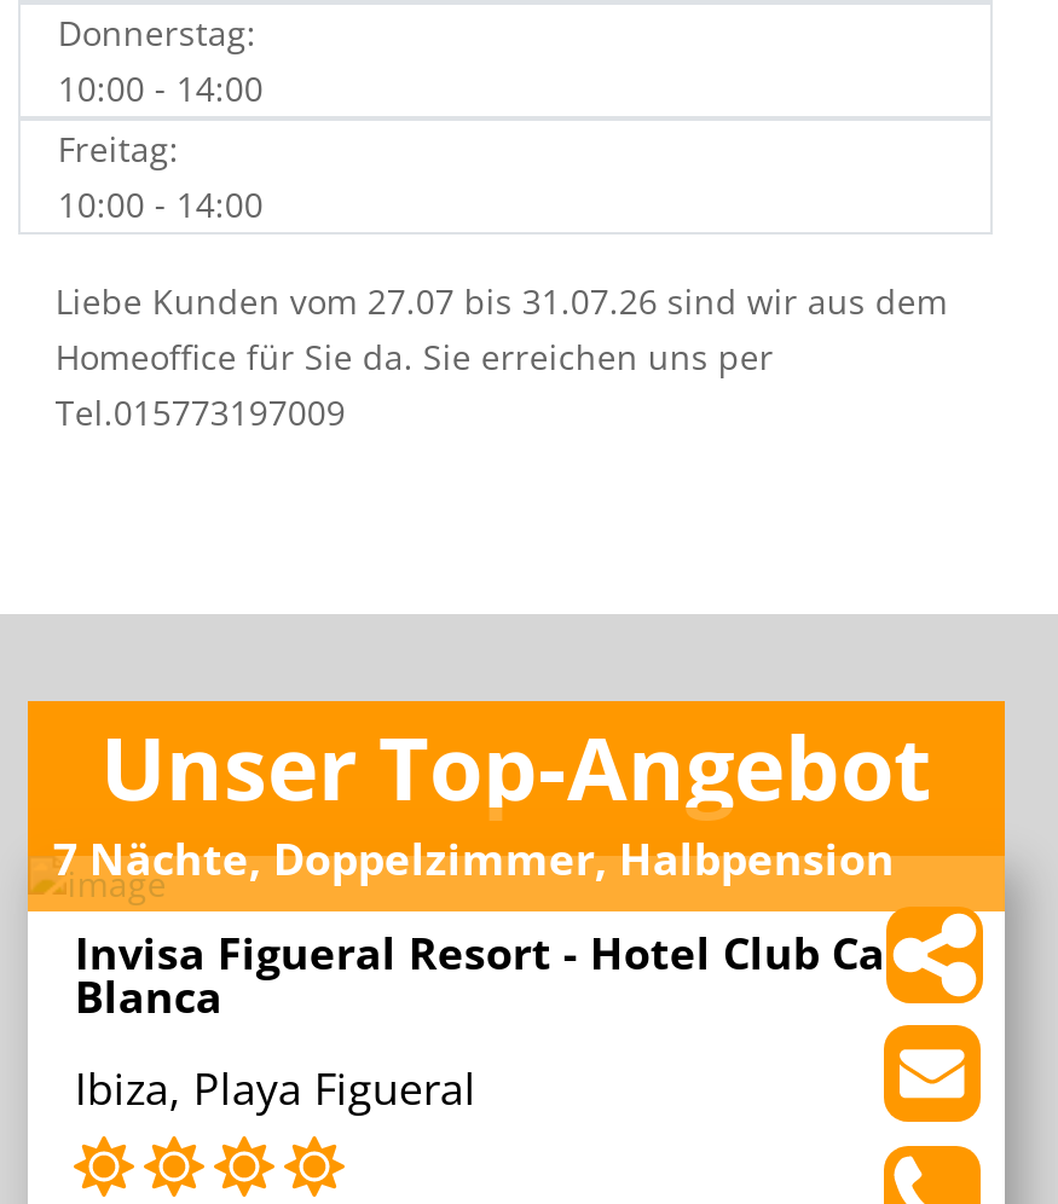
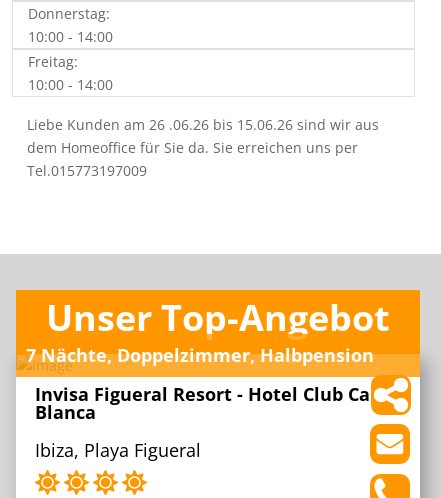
- Liebe Kunden vom 27.07 bis 31.07.26 sind wir aus dem
- Homeoffice für Sie da. Sie erreichen uns per
+ Liebe Kunden am 26 .06.26 bis 15.06.26 sind wir aus
+ dem Homeoffice für Sie da. Sie erreichen uns per
